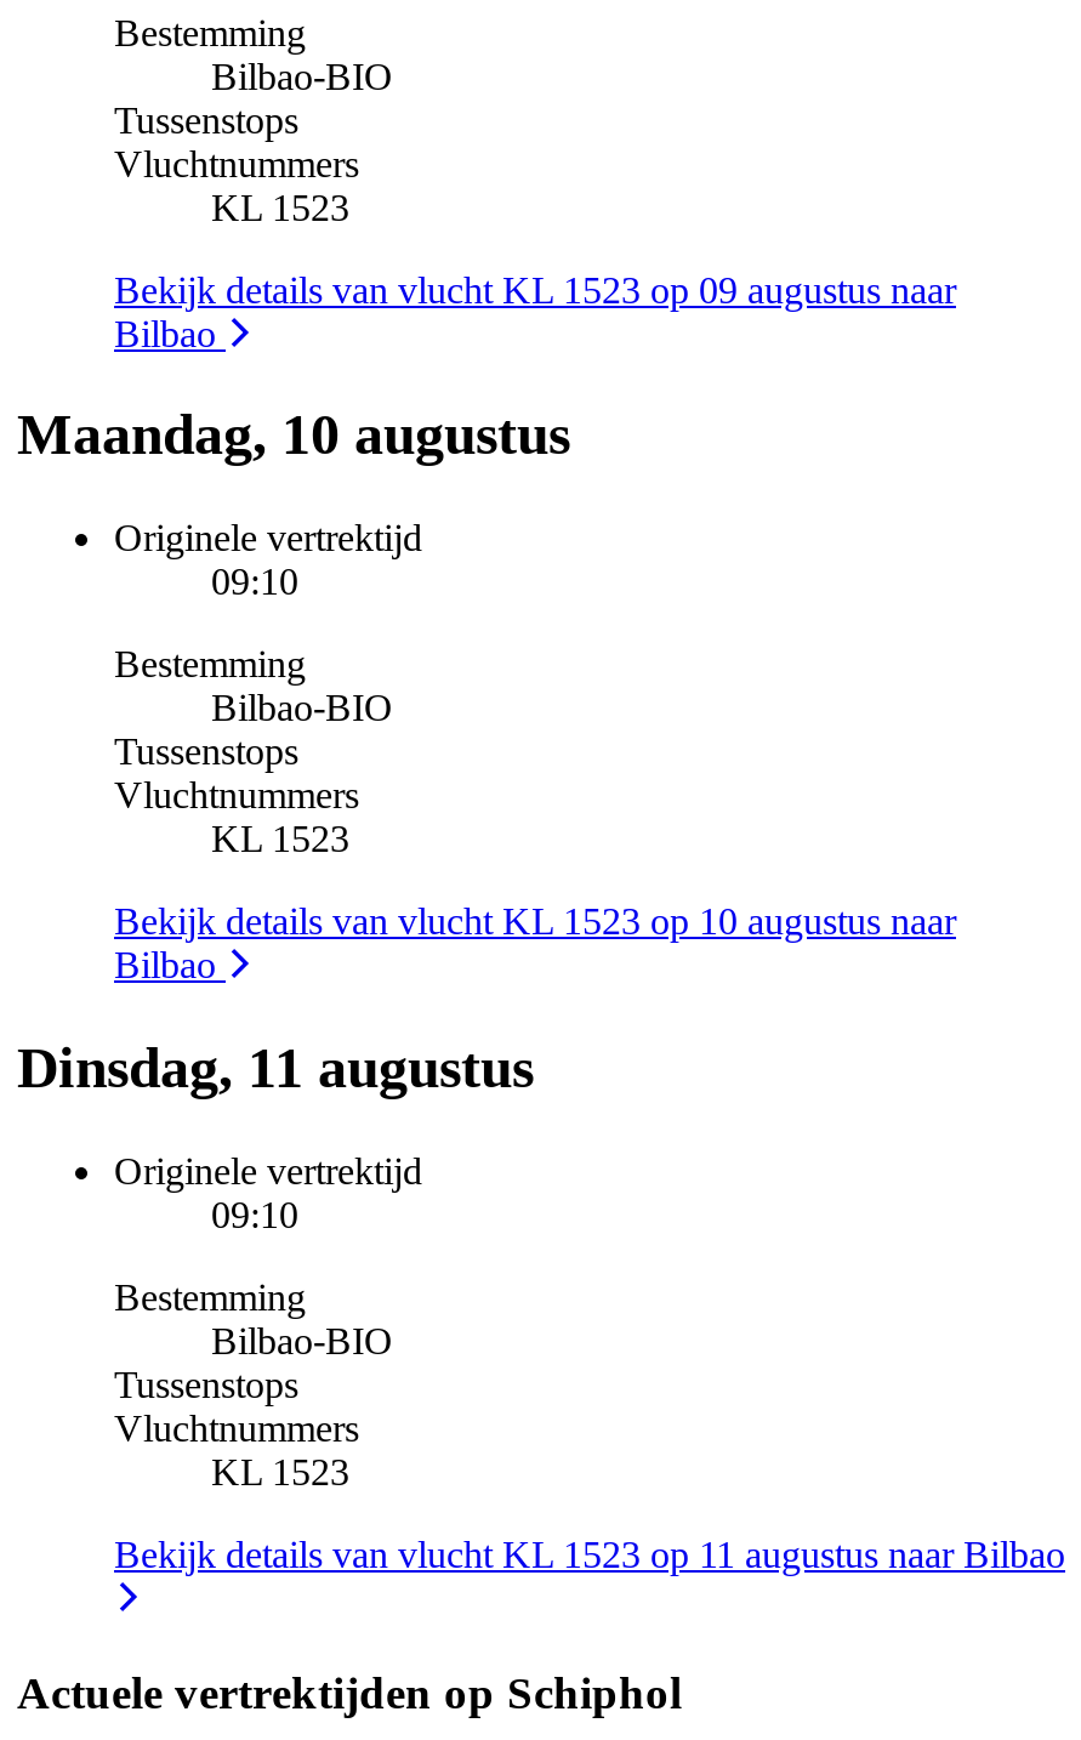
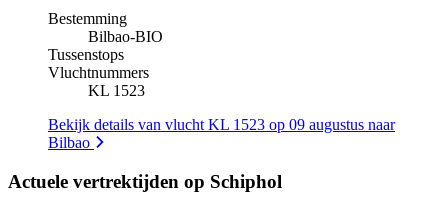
- Maandag, 10 augustus
- Originele vertrektijd
- 09:10
- Bestemming
- Bilbao-BIO
- Tussenstops
- Vluchtnummers
- KL 1523
- Bekijk details van vlucht KL 1523 op 10 augustus naar
- Bilbao
- Dinsdag, 11 augustus
- Originele vertrektijd
- 09:10
- Bestemming
- Bilbao-BIO
- Tussenstops
- Vluchtnummers
- KL 1523
- Bekijk details van vlucht KL 1523 op 11 augustus naar Bilbao
